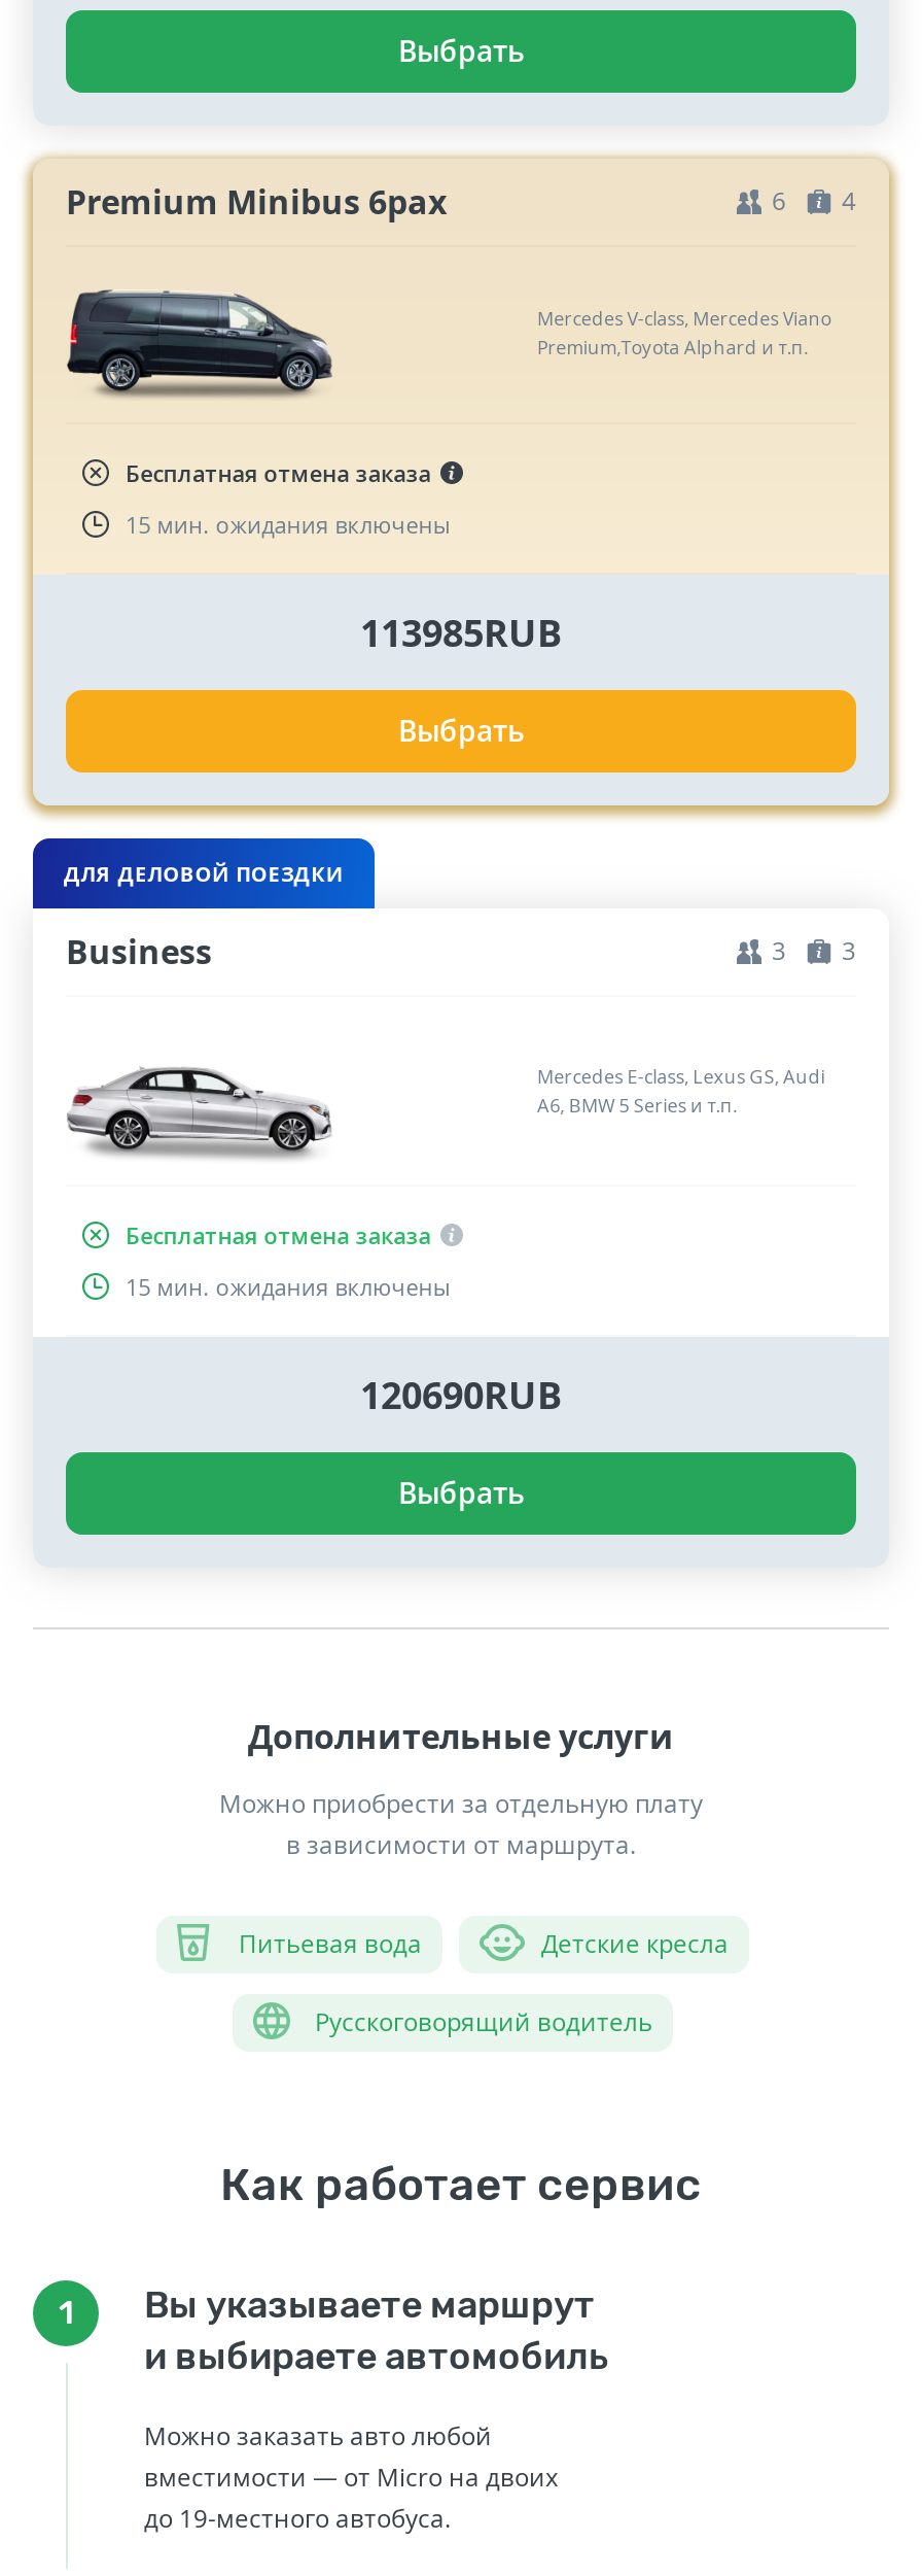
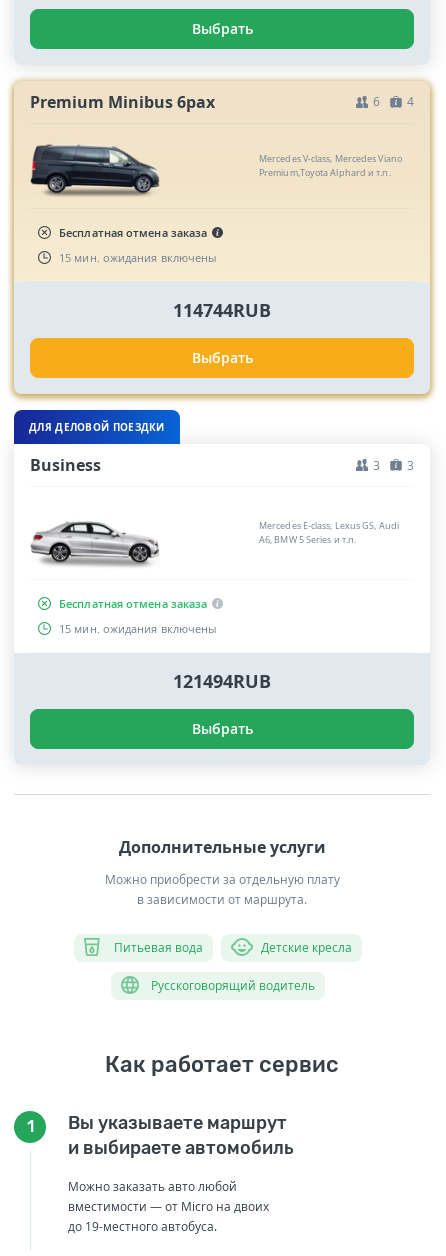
- 113985RUB
+ 114744RUB

- 120690RUB
+ 121494RUB
